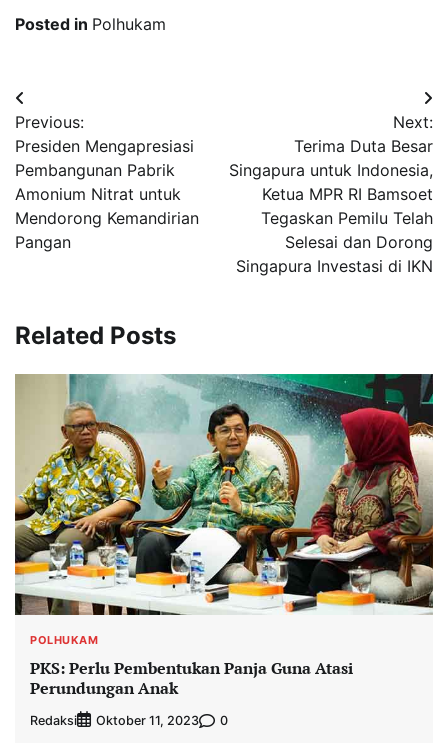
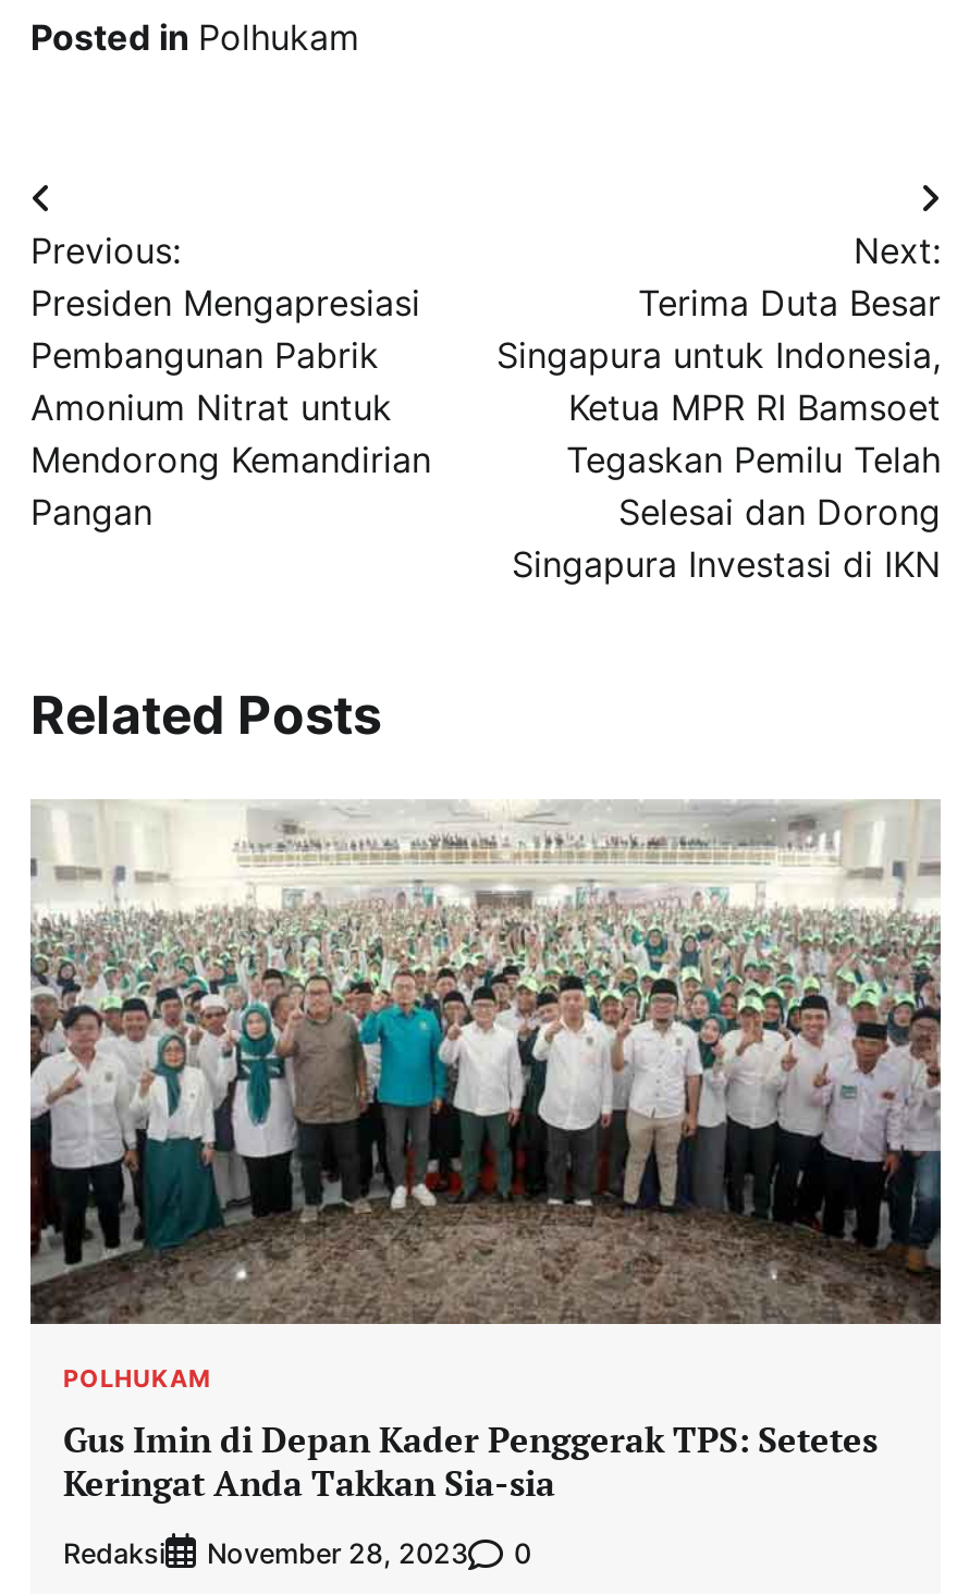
- [image]
+ [image]

- PKS: Perlu Pembentukan Panja Guna Atasi
- Perundungan Anak
+ Gus Imin di Depan Kader Penggerak TPS: Setetes
+ Keringat Anda Takkan Sia-sia

- Redaksi Oktober 11, 2023 0
+ Redaksi November 28, 2023 0
